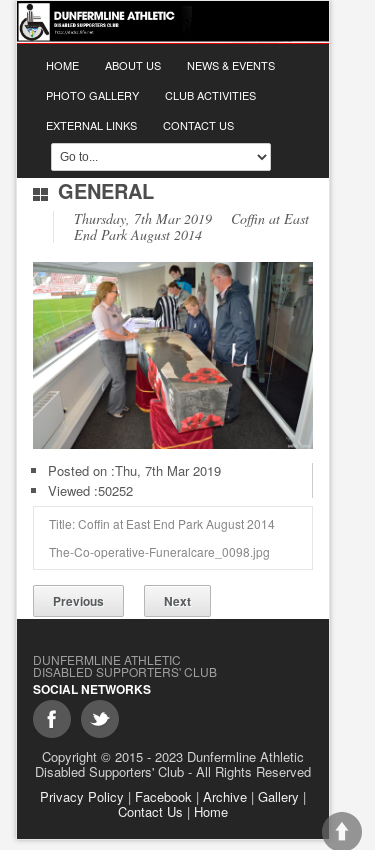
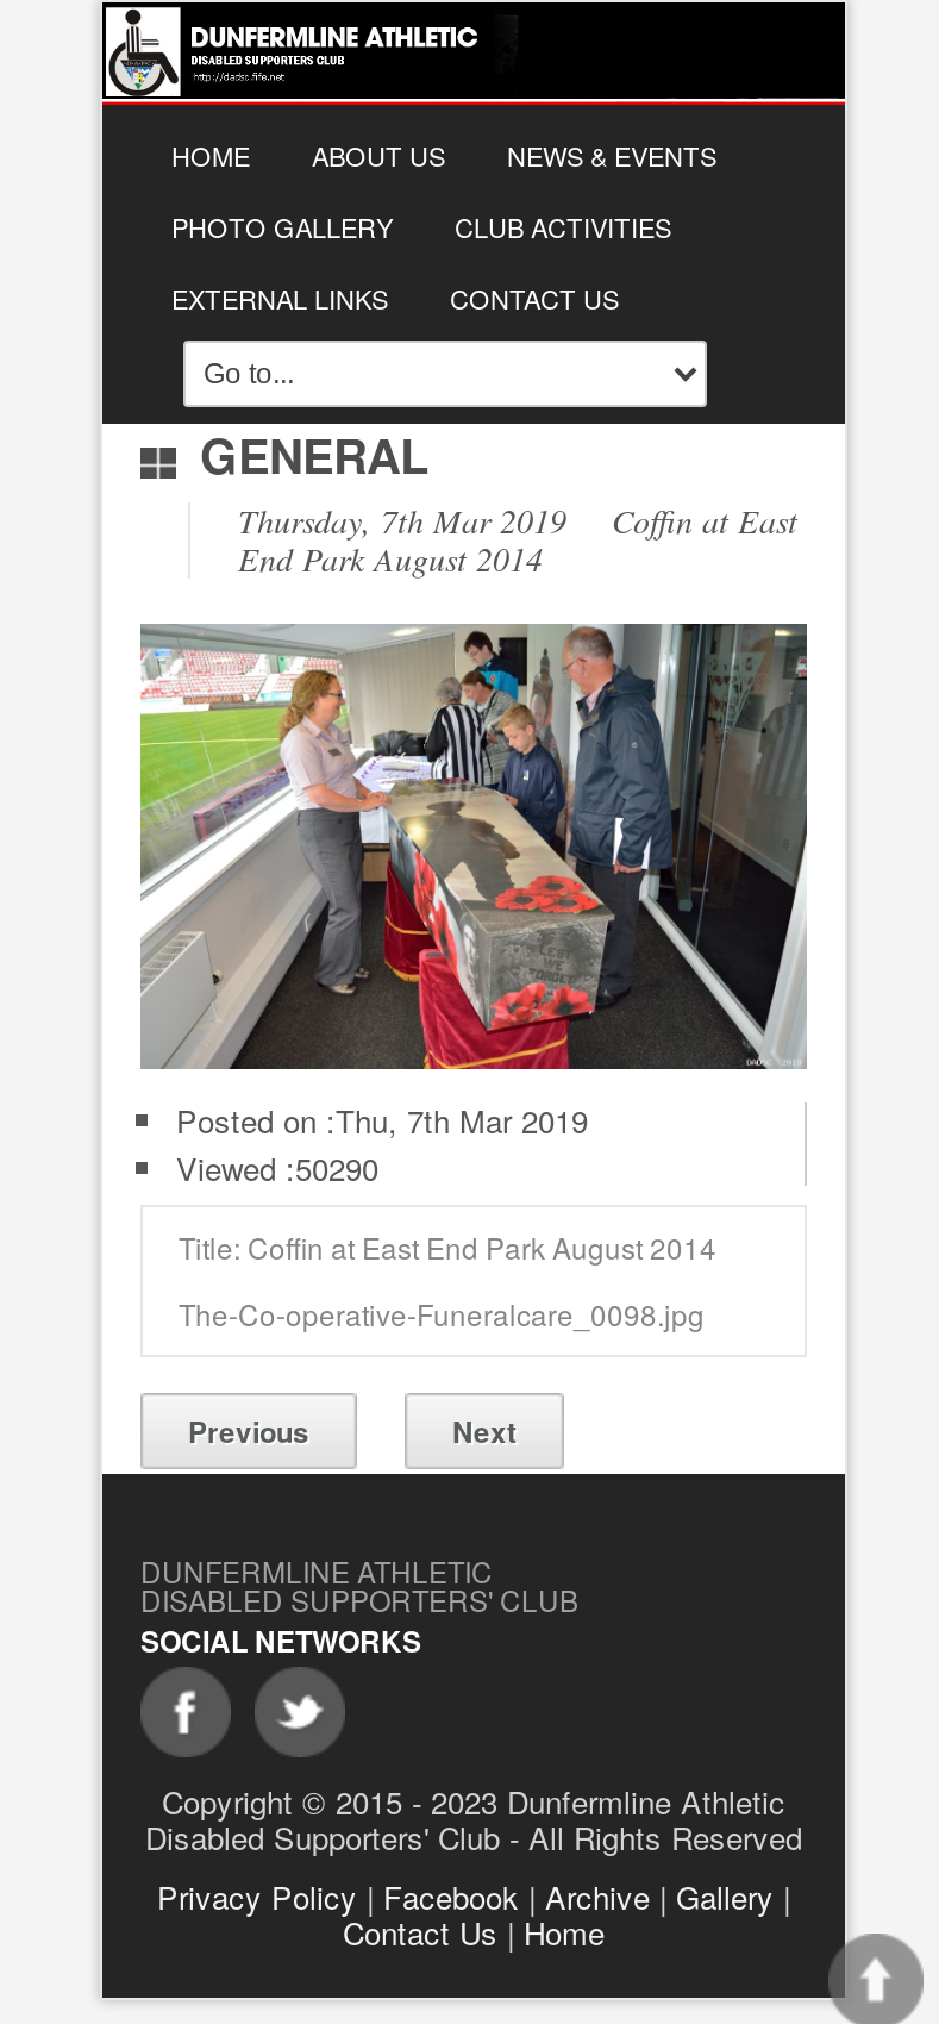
- Viewed :50252
+ Viewed :50290
